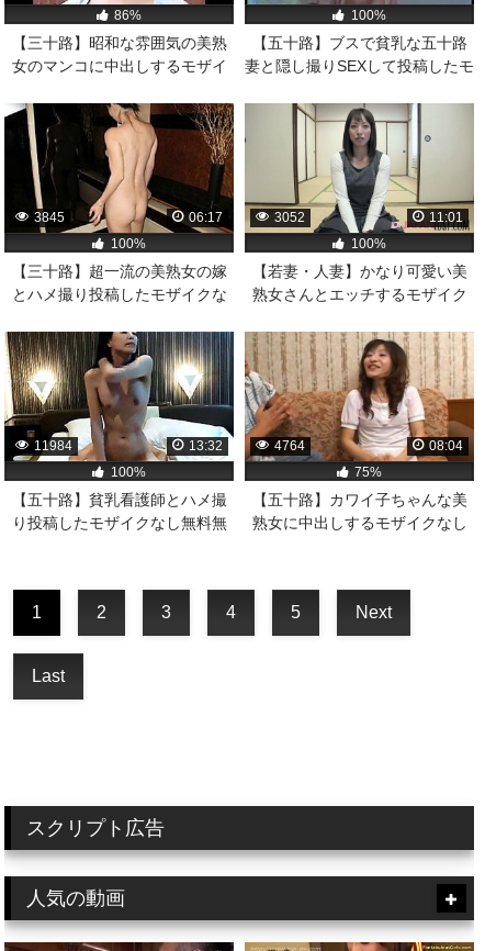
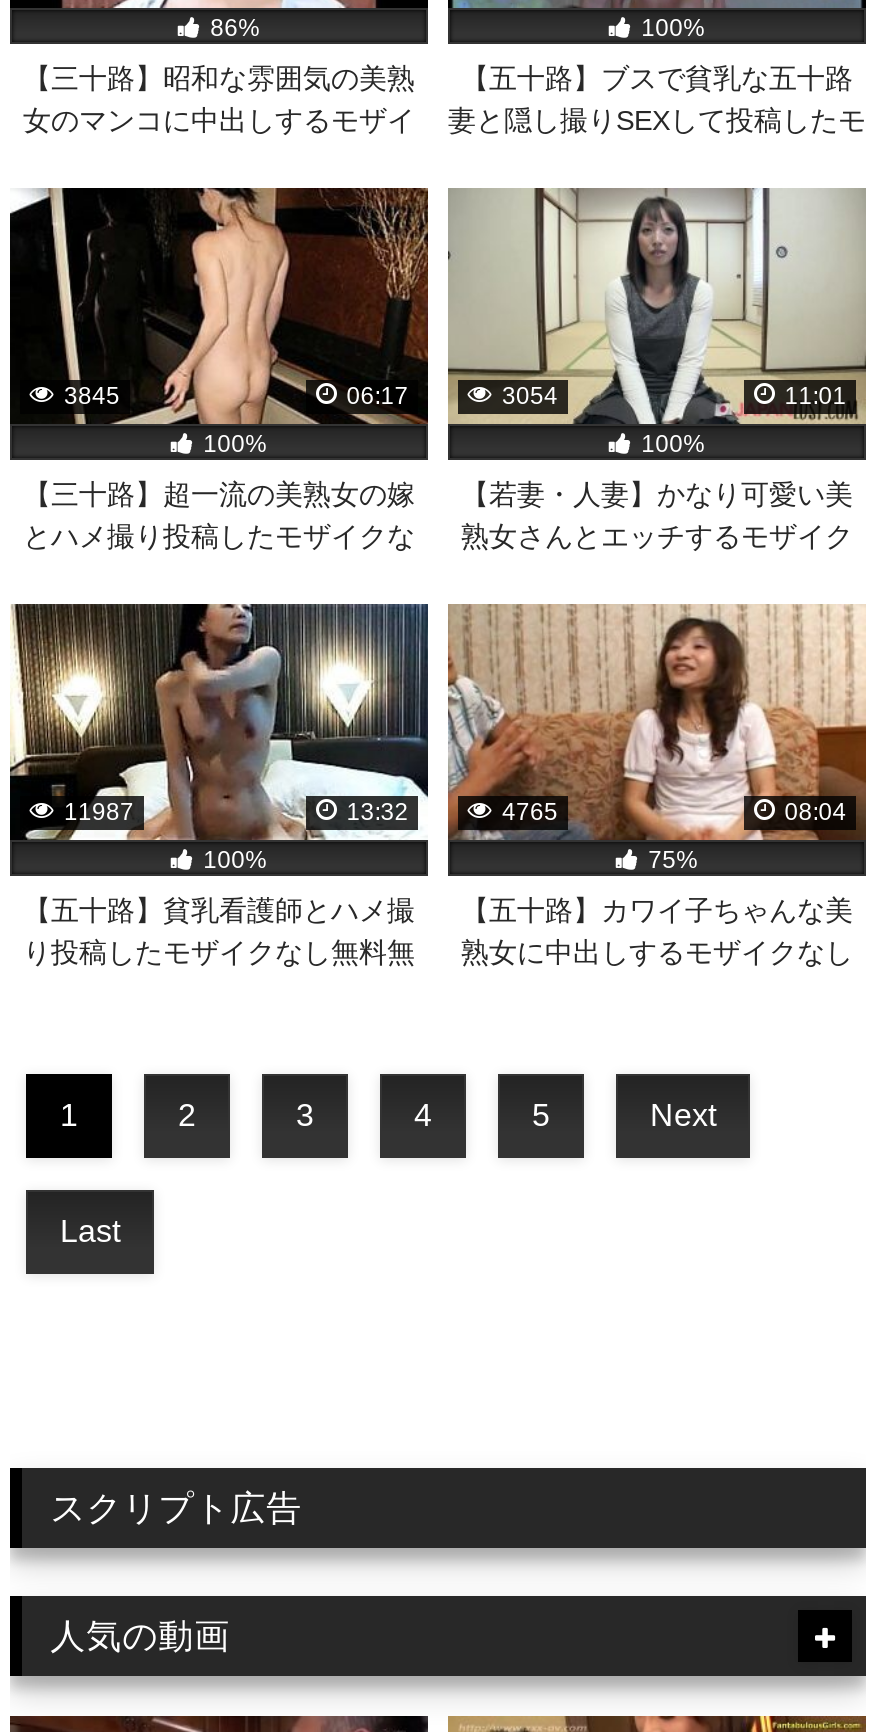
- 3052
+ 3054

- 11984
+ 11987

- 4764
+ 4765
